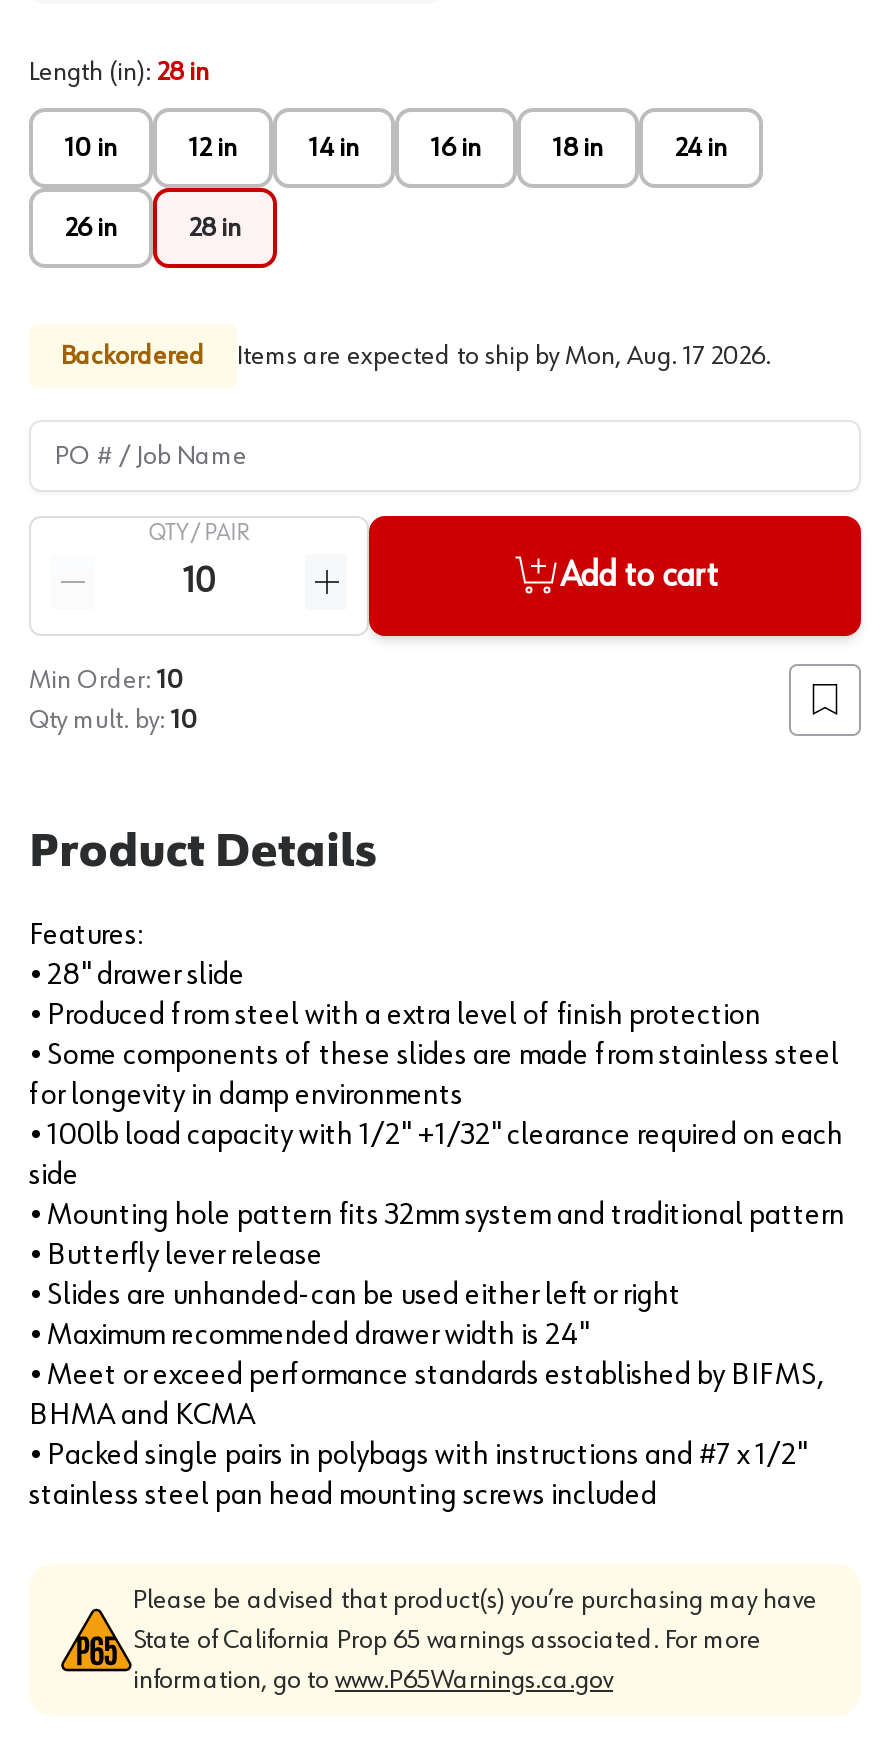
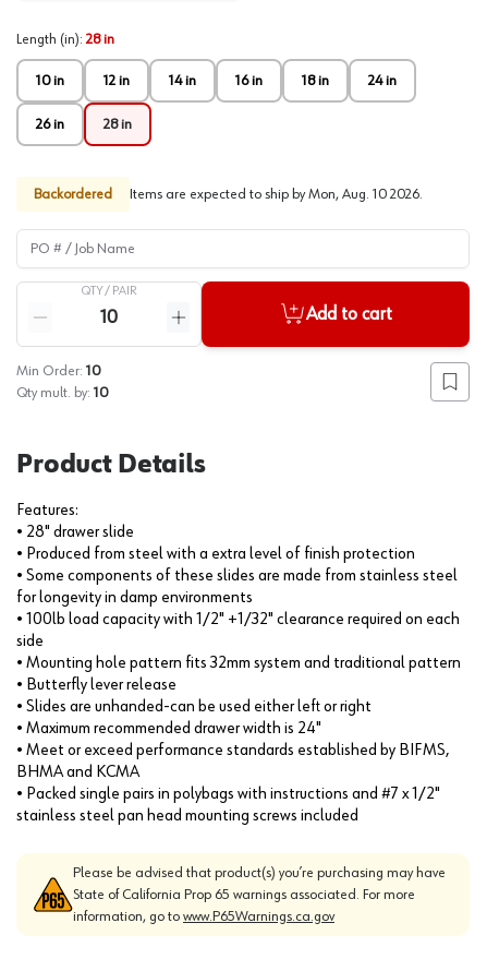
- Items are expected to ship by Mon, Aug. 17 2026.
+ Items are expected to ship by Mon, Aug. 10 2026.
